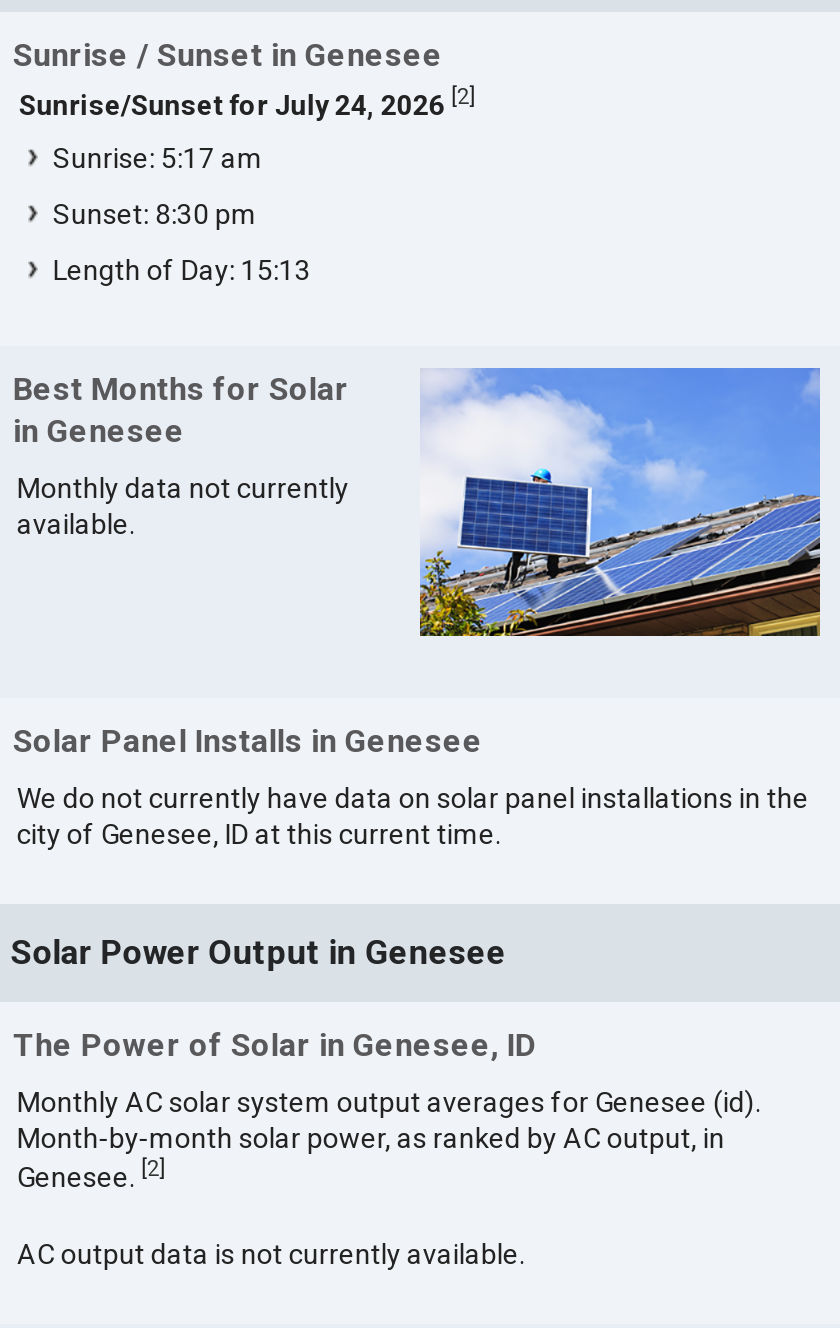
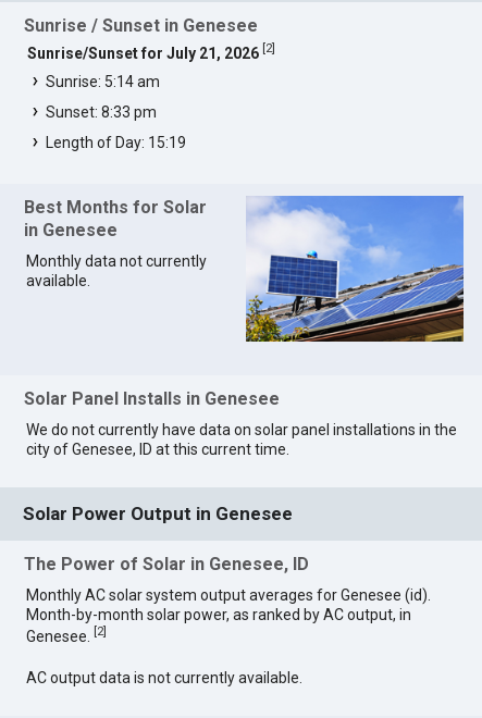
- Sunrise/Sunset for July 24, 2026 [2]
+ Sunrise/Sunset for July 21, 2026 [2]

- Sunrise: 5:17 am
+ Sunrise: 5:14 am

- Sunset: 8:30 pm
+ Sunset: 8:33 pm

- Length of Day: 15:13
+ Length of Day: 15:19
